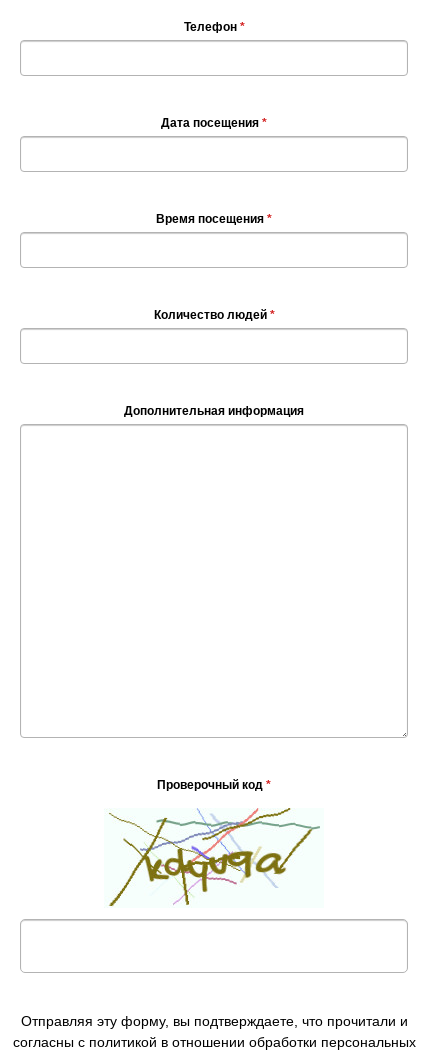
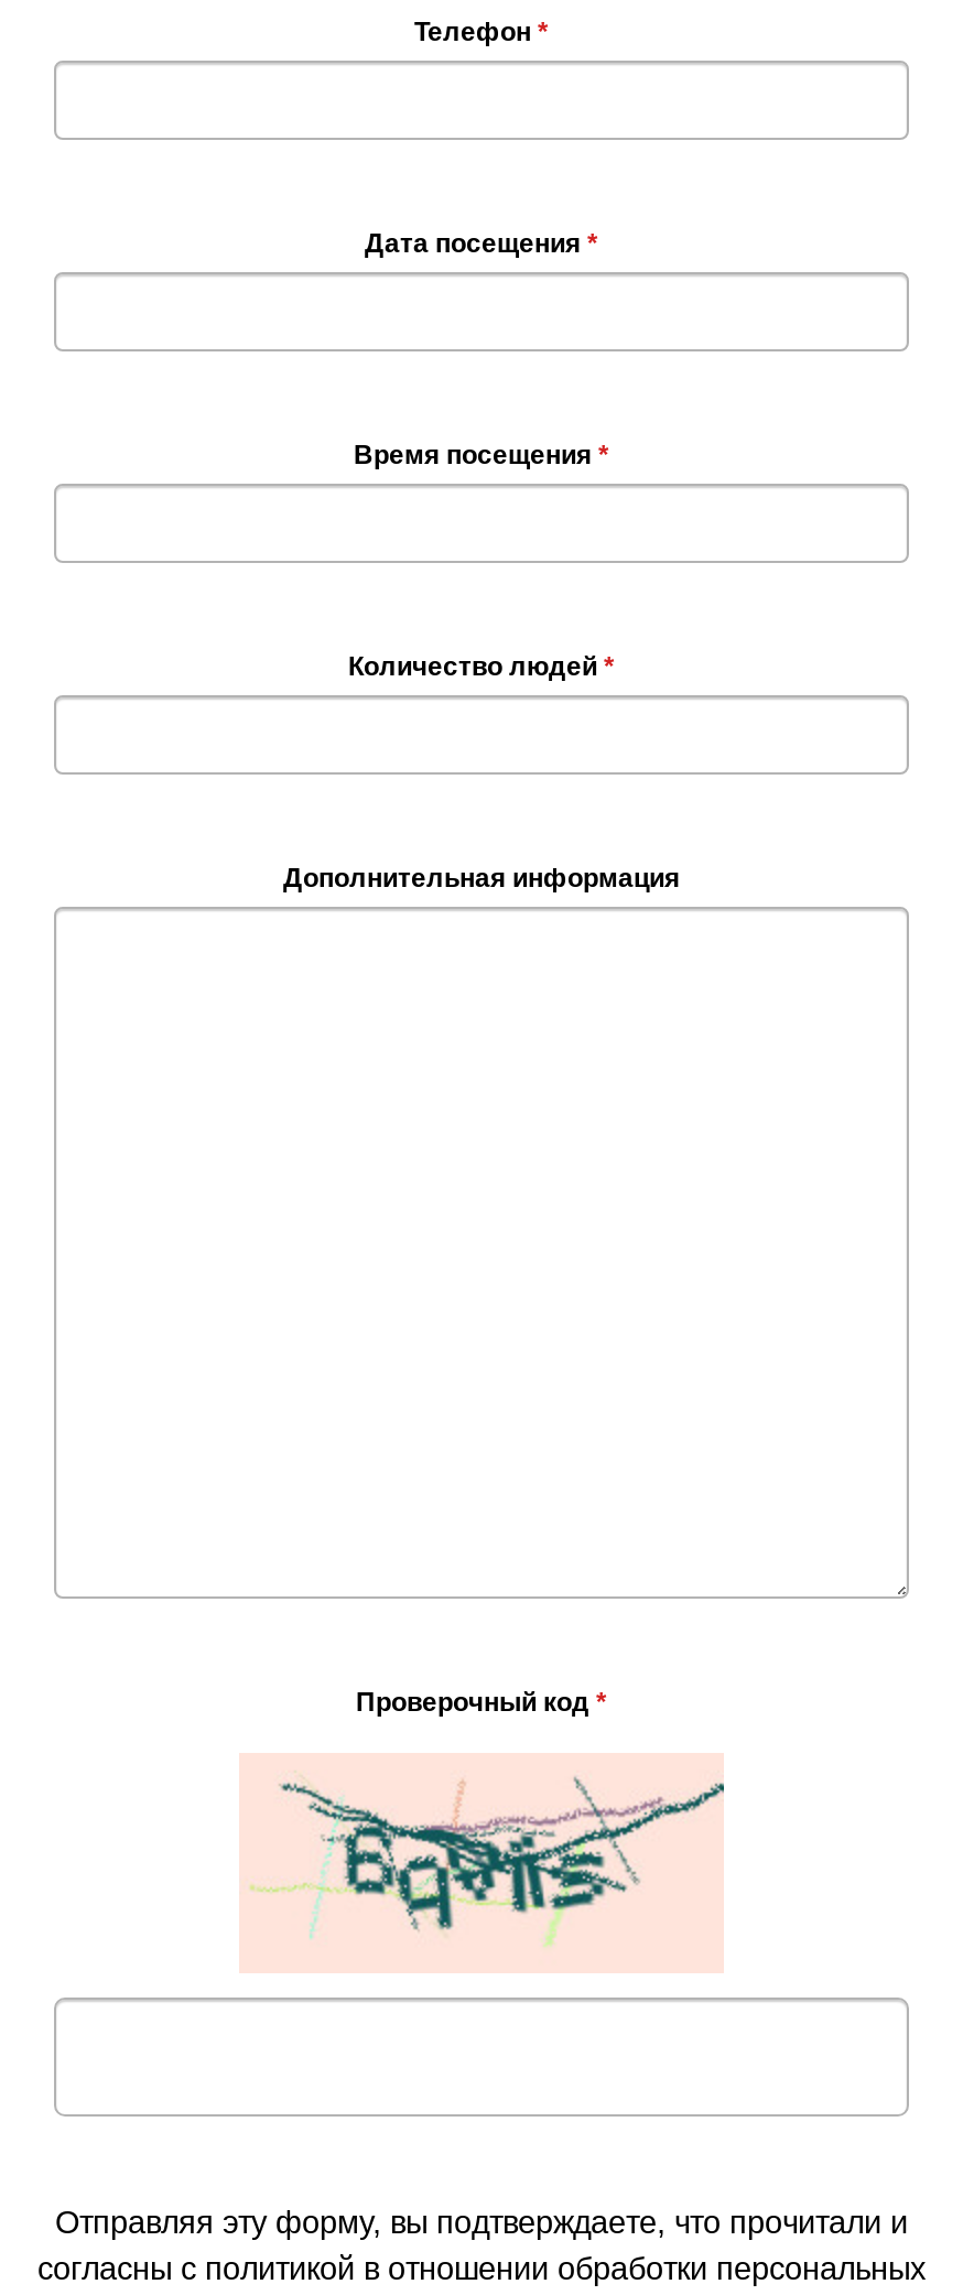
- [image]
+ [image]
